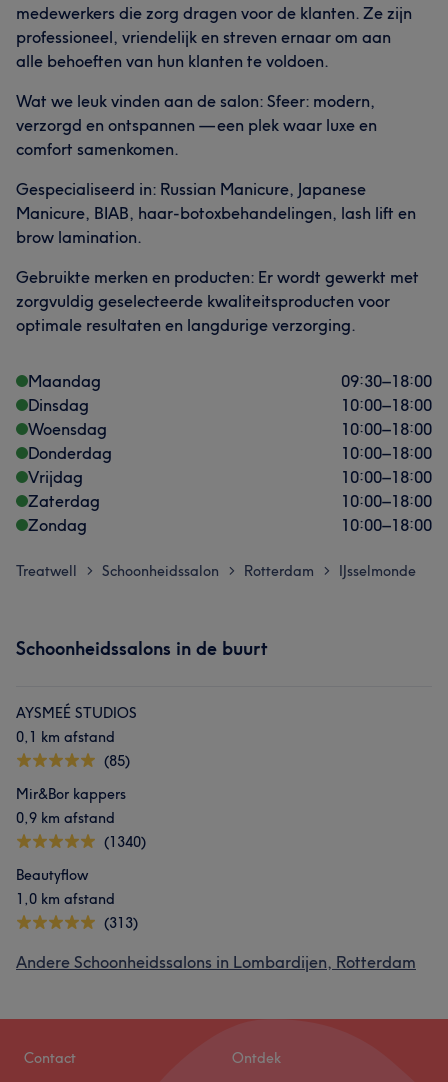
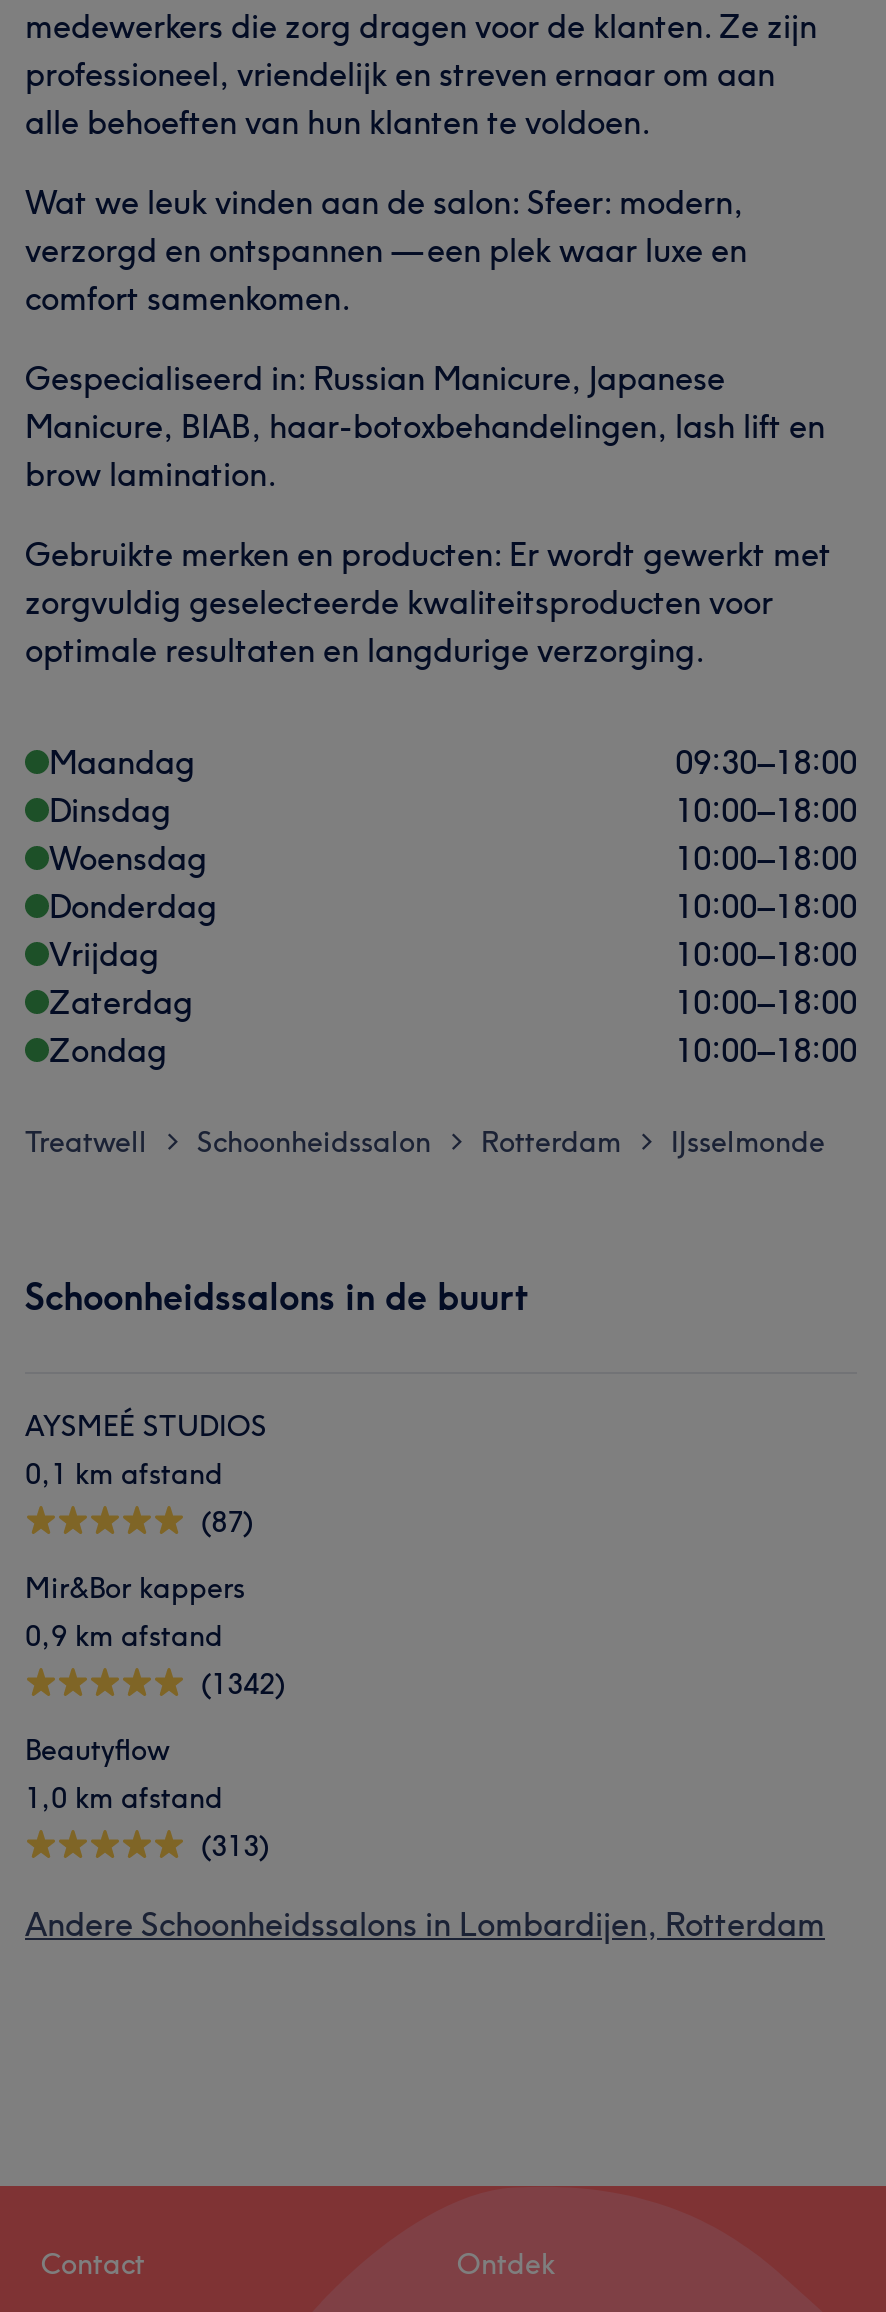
- (85)
+ (87)

- (1340)
+ (1342)
